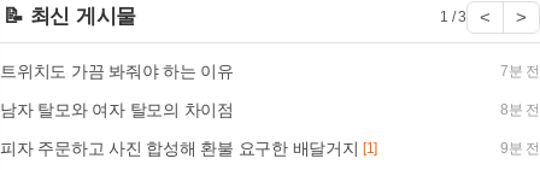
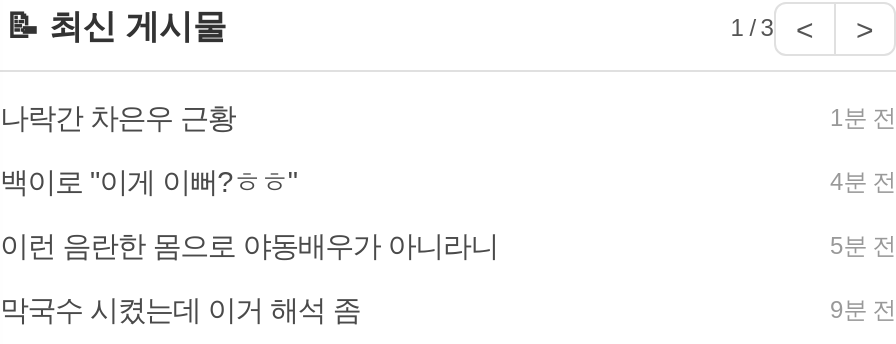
- 트위치도 가끔 봐줘야 하는 이유
- 7분 전
- 남자 탈모와 여자 탈모의 차이점
- 8분 전
- 피자 주문하고 사진 합성해 환불 요구한 배달거지 [1]
+ 나락간 차은우 근황
+ 1분 전
+ 백이로 "이게 이뻐?ㅎㅎ"
+ 4분 전
+ 이런 음란한 몸으로 야동배우가 아니라니
+ 5분 전
+ 막국수 시켰는데 이거 해석 좀
